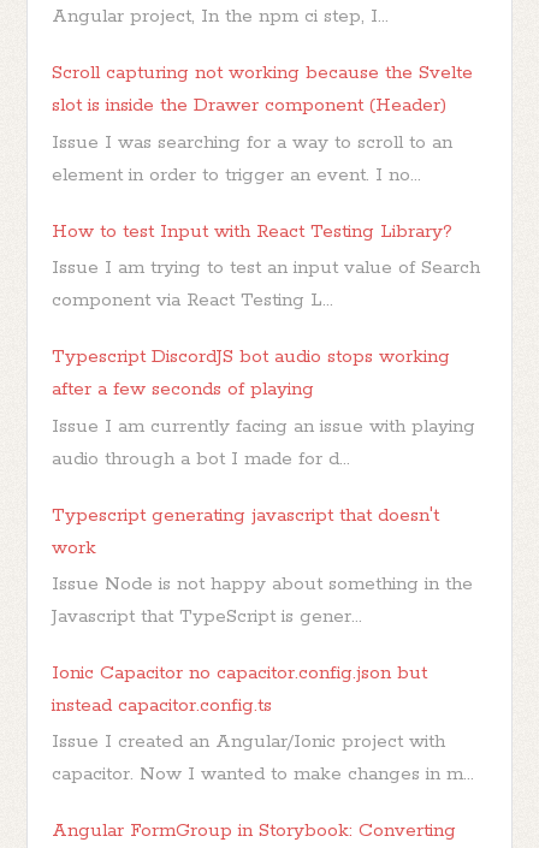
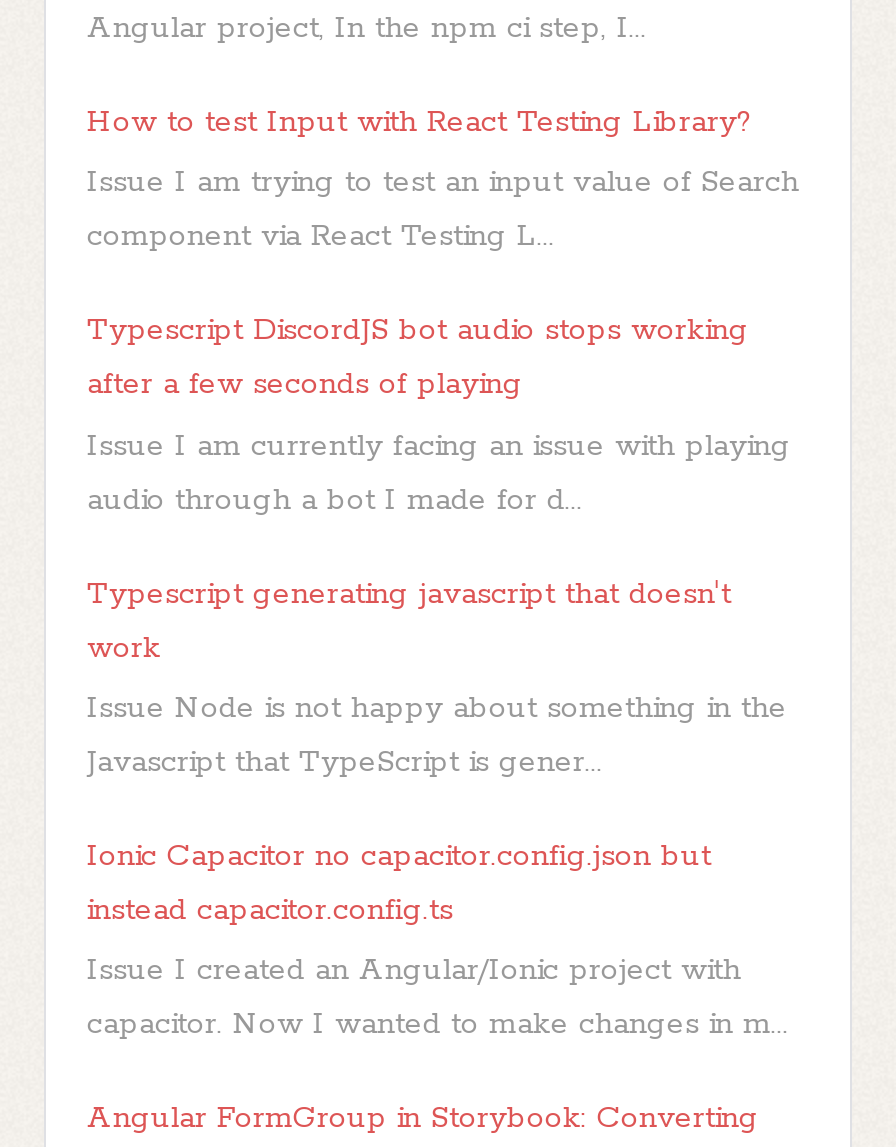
- Scroll capturing not working because the Svelte
- slot is inside the Drawer component (Header)
- Issue I was searching for a way to scroll to an
- element in order to trigger an event. I no...
